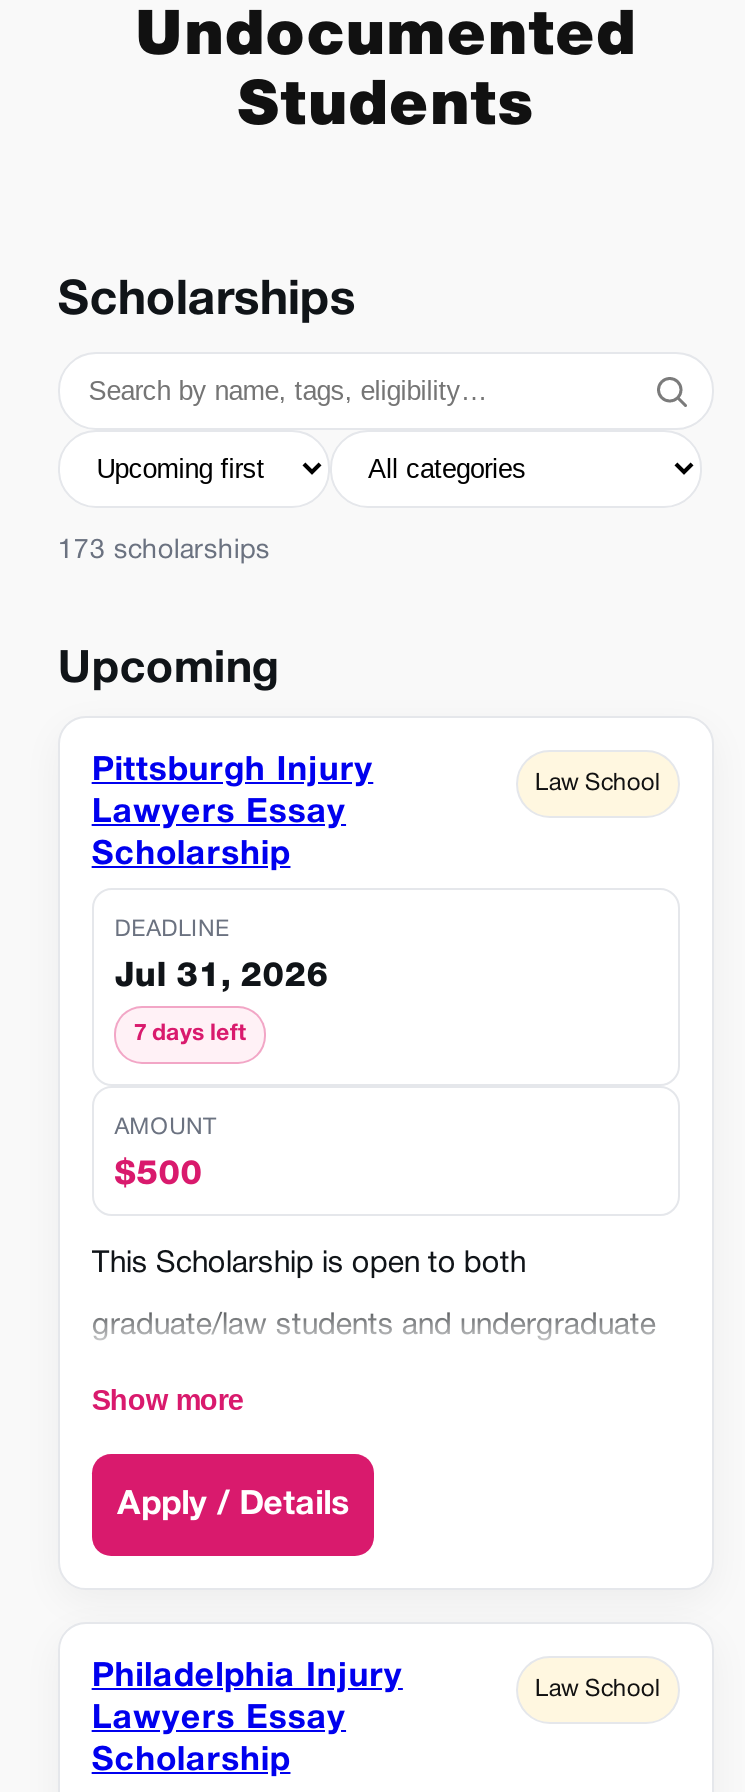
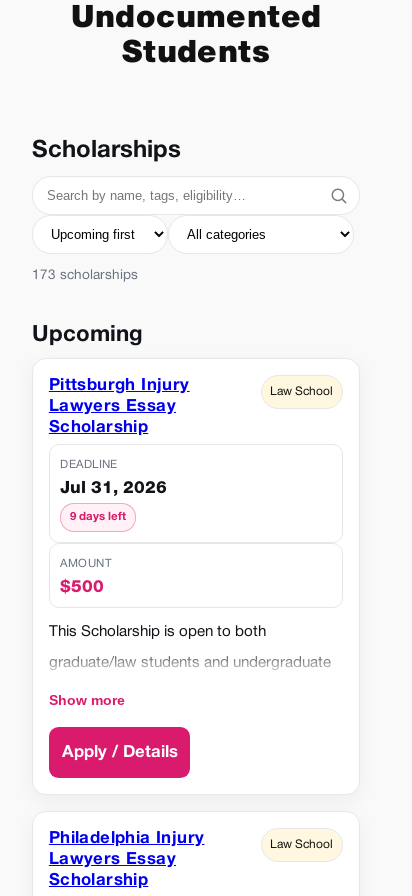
- 7 days left
+ 9 days left
